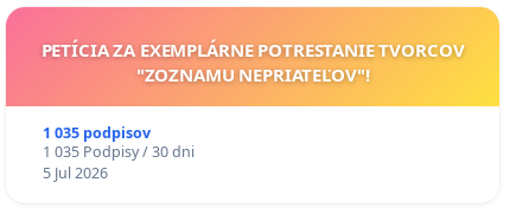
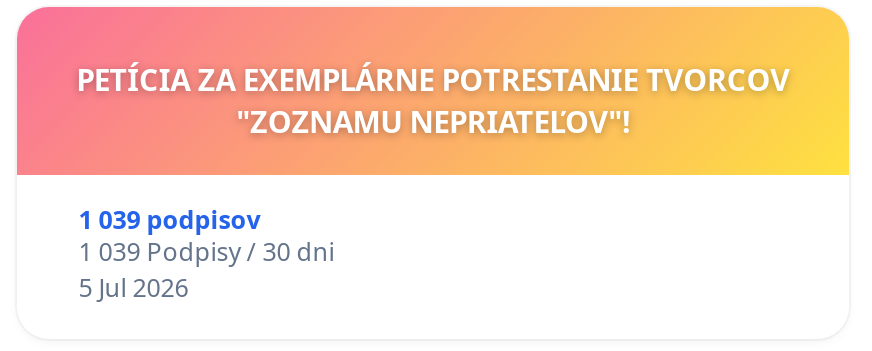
- 1 035 podpisov
+ 1 039 podpisov

- 1 035 Podpisy / 30 dni
+ 1 039 Podpisy / 30 dni
